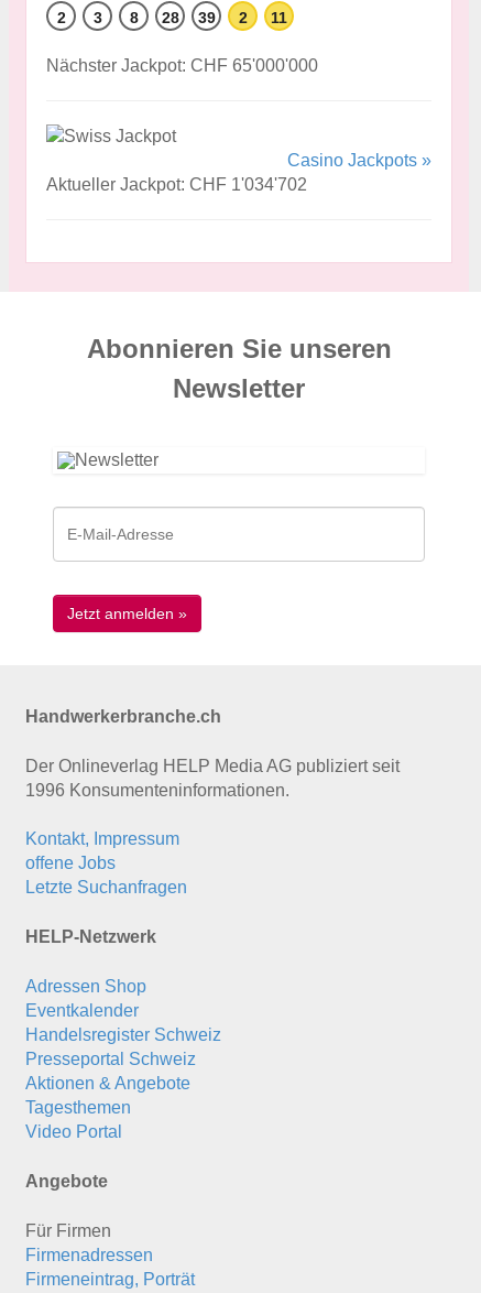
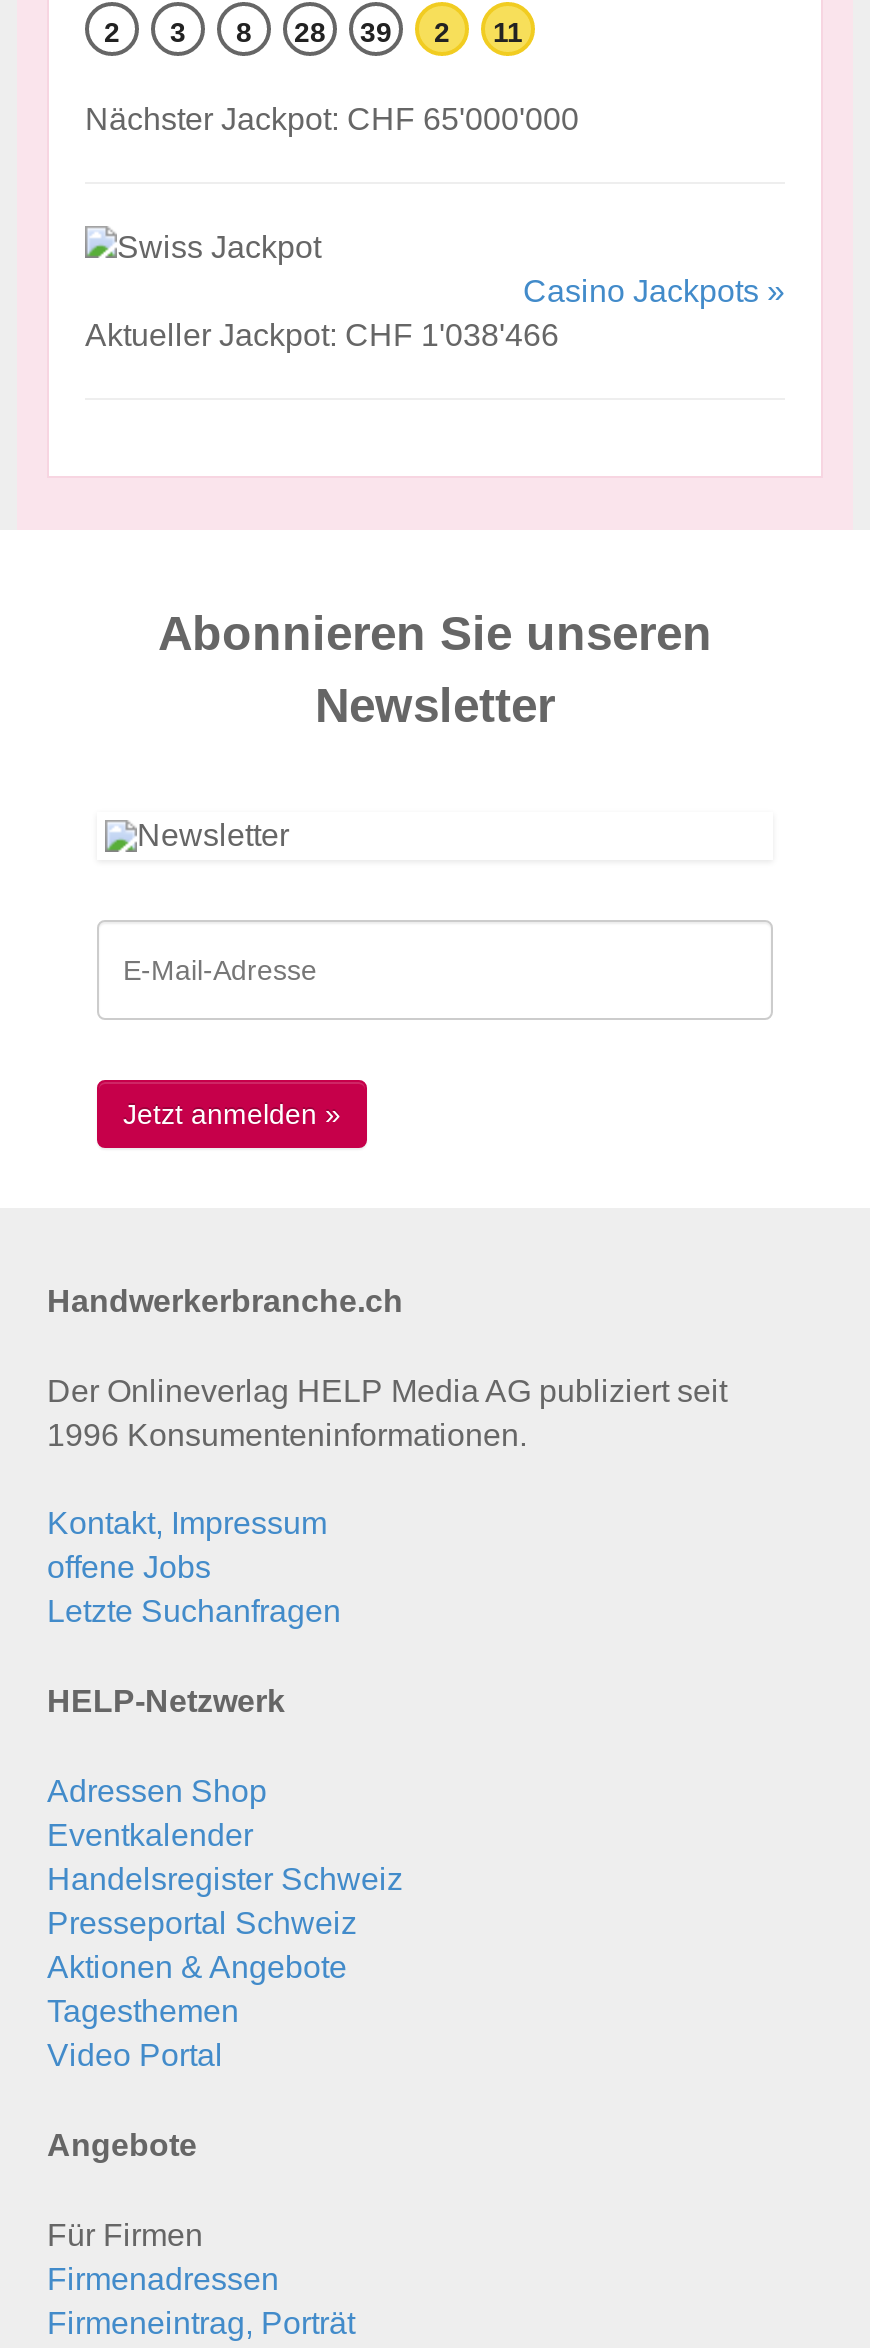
- Aktueller Jackpot: CHF 1'034'702
+ Aktueller Jackpot: CHF 1'038'466
